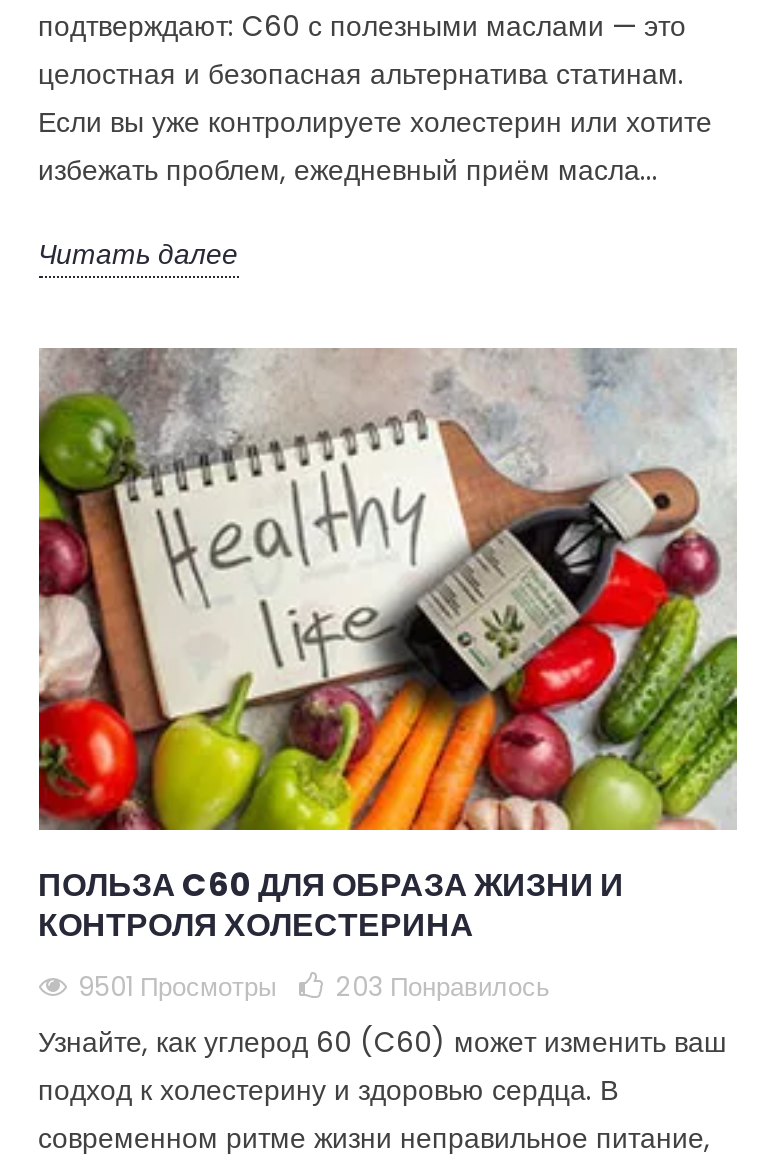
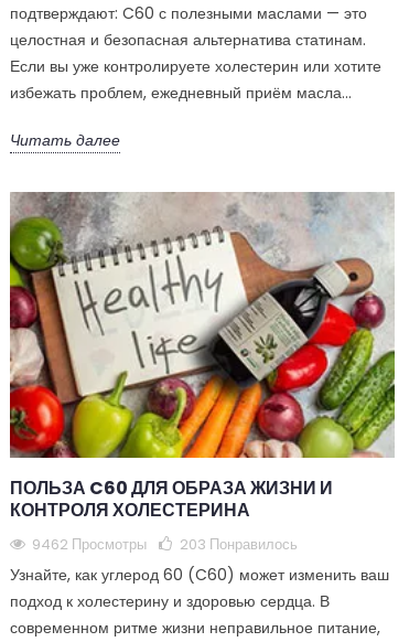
- 9501 Просмотры 203 Понравилось
+ 9462 Просмотры 203 Понравилось
